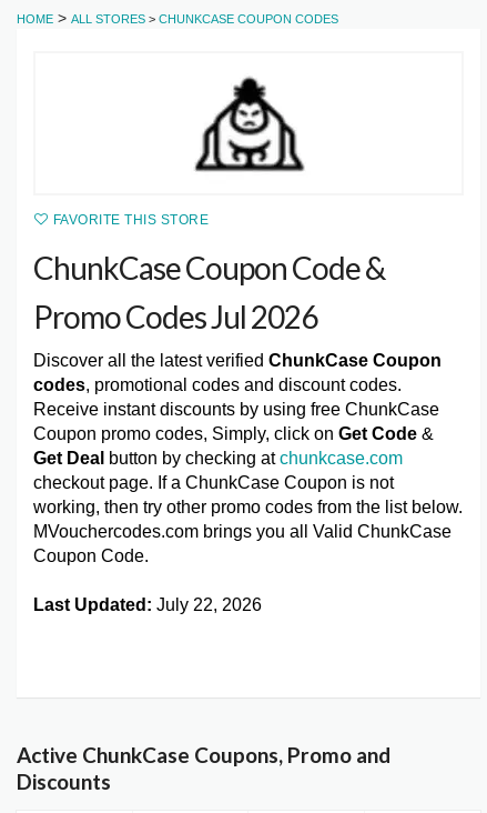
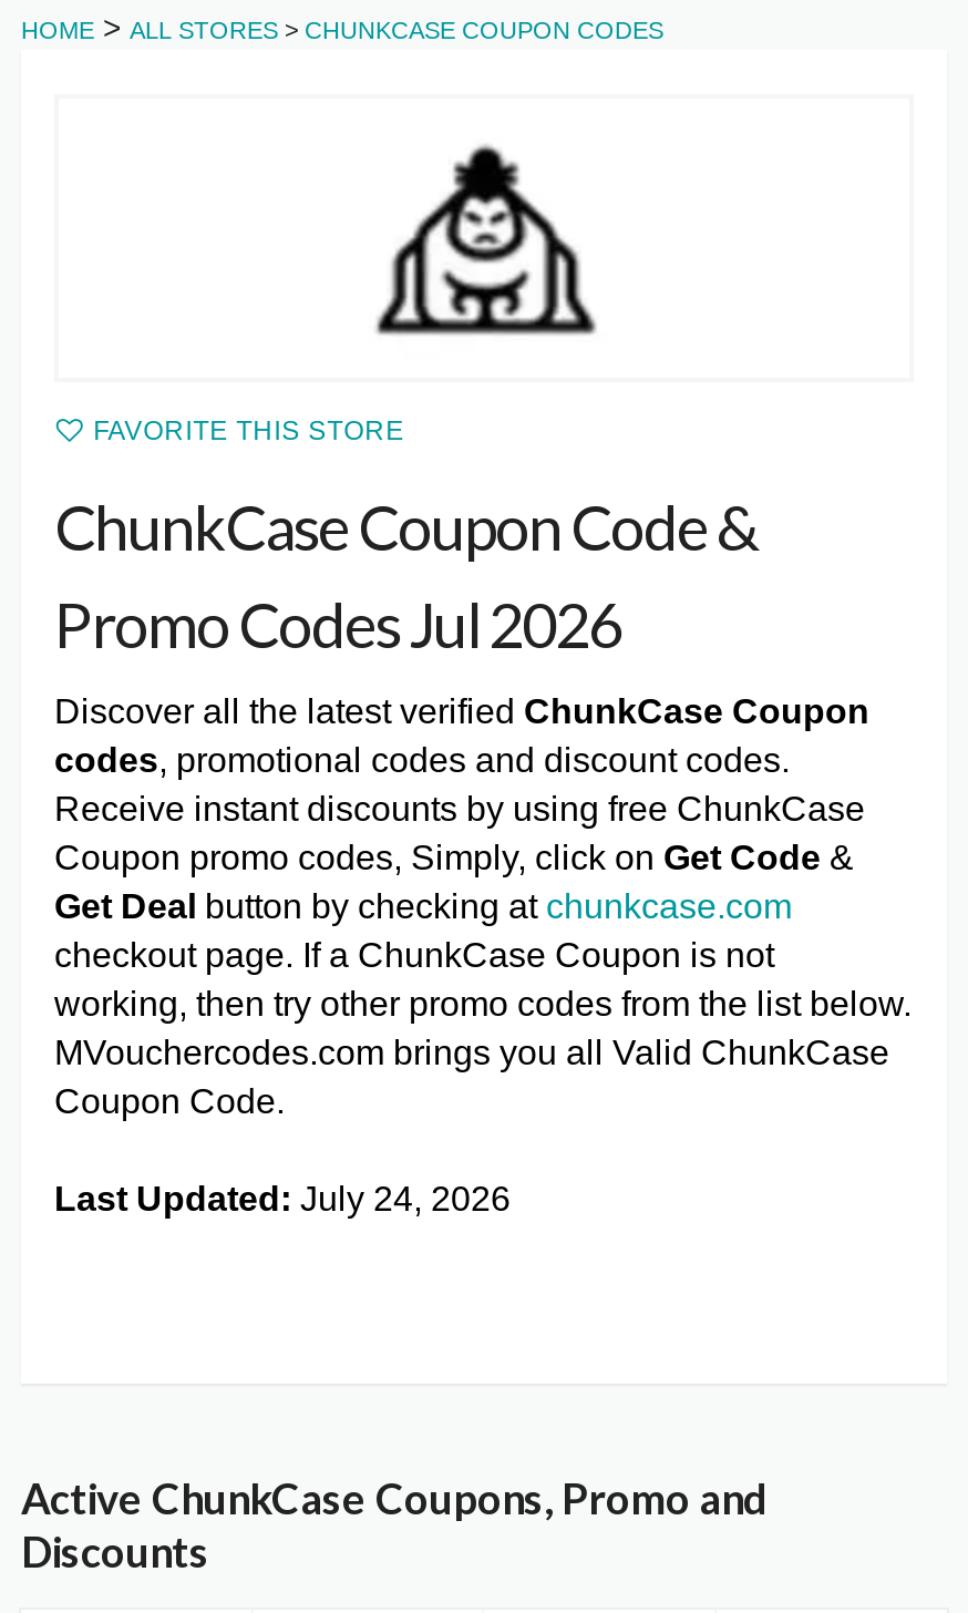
- Last Updated: July 22, 2026
+ Last Updated: July 24, 2026
